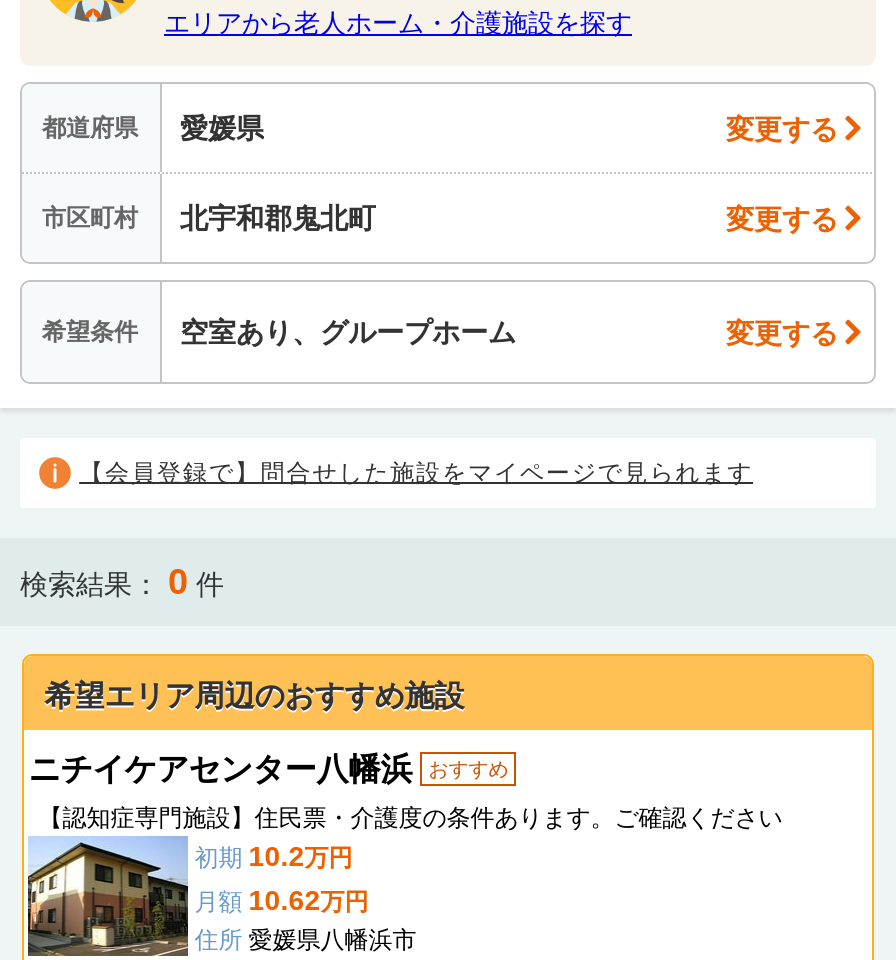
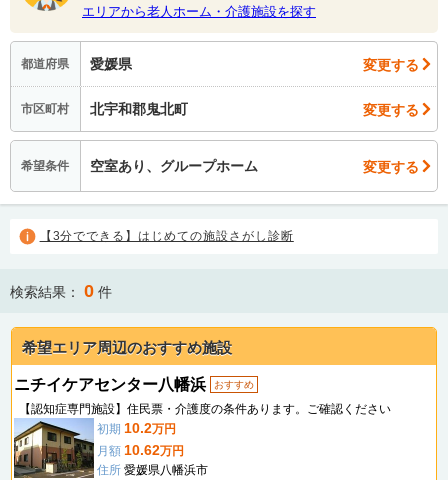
- 【会員登録で】問合せした施設をマイページで見られます
+ 【3分でできる】はじめての施設さがし診断
